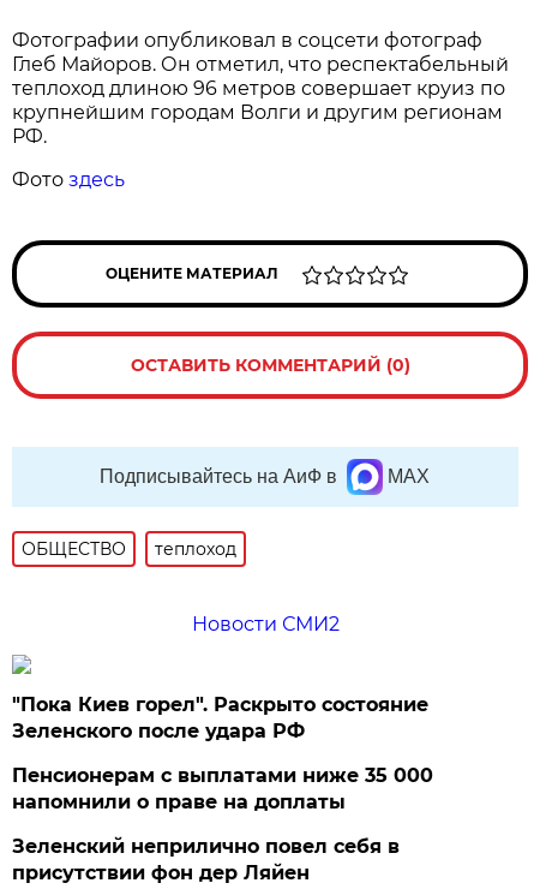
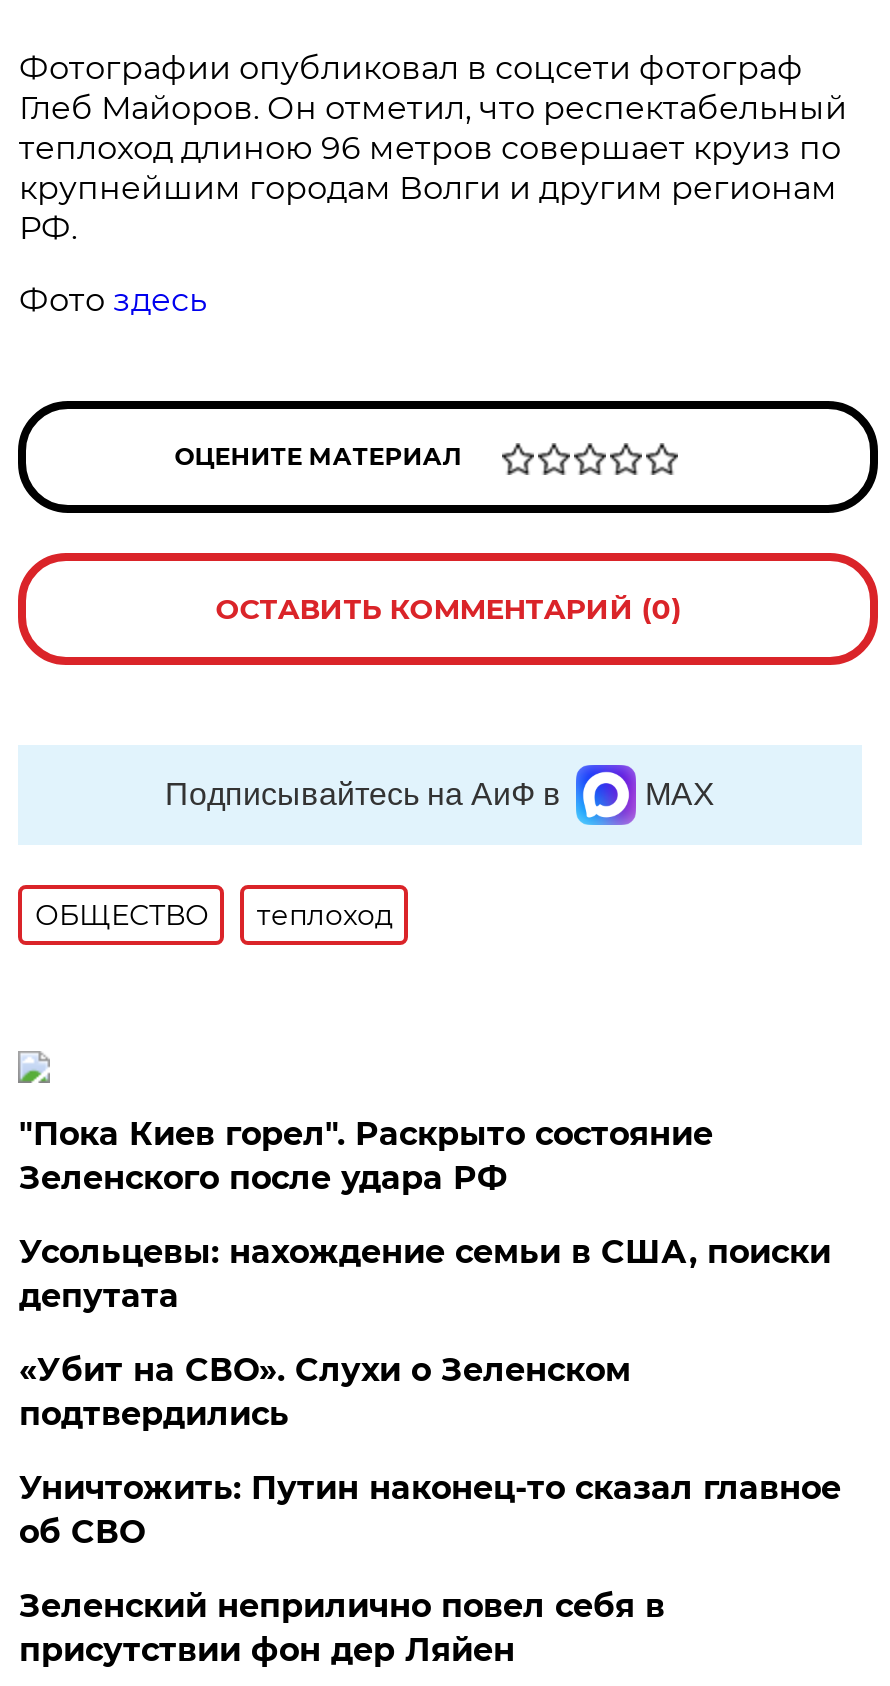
- Новости СМИ2

moved up: "Пока Киев горел". Раскрыто состояние | Зеленского после удара РФ

- Пенсионерам с выплатами ниже 35 000
- напомнили о праве на доплаты
+ Усольцевы: нахождение семьи в США, поиски
+ депутата
+ «Убит на СВО». Слухи о Зеленском
+ подтвердились
+ Уничтожить: Путин наконец-то сказал главное
+ об СВО
